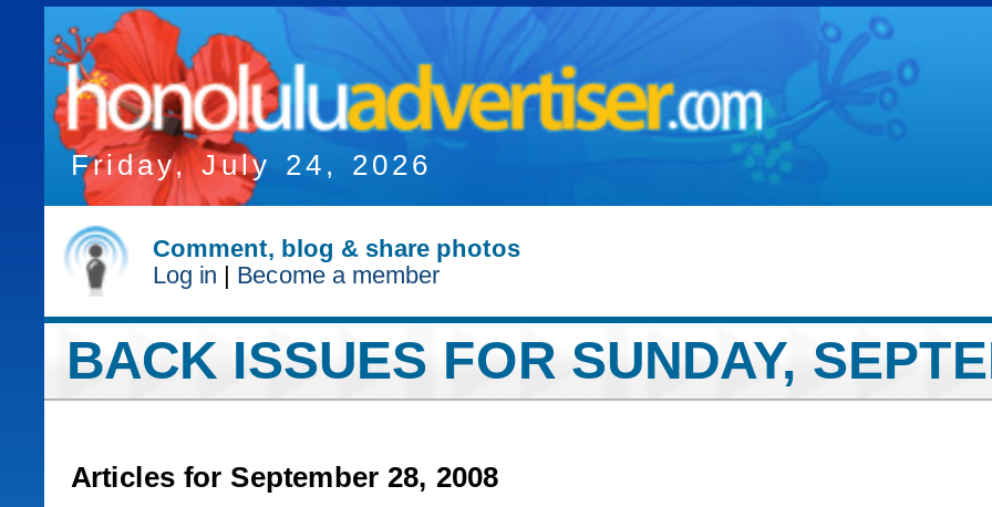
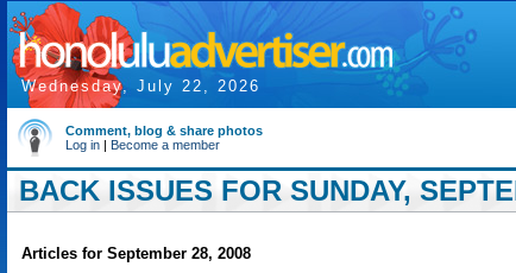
- Friday, July 24, 2026
+ Wednesday, July 22, 2026
